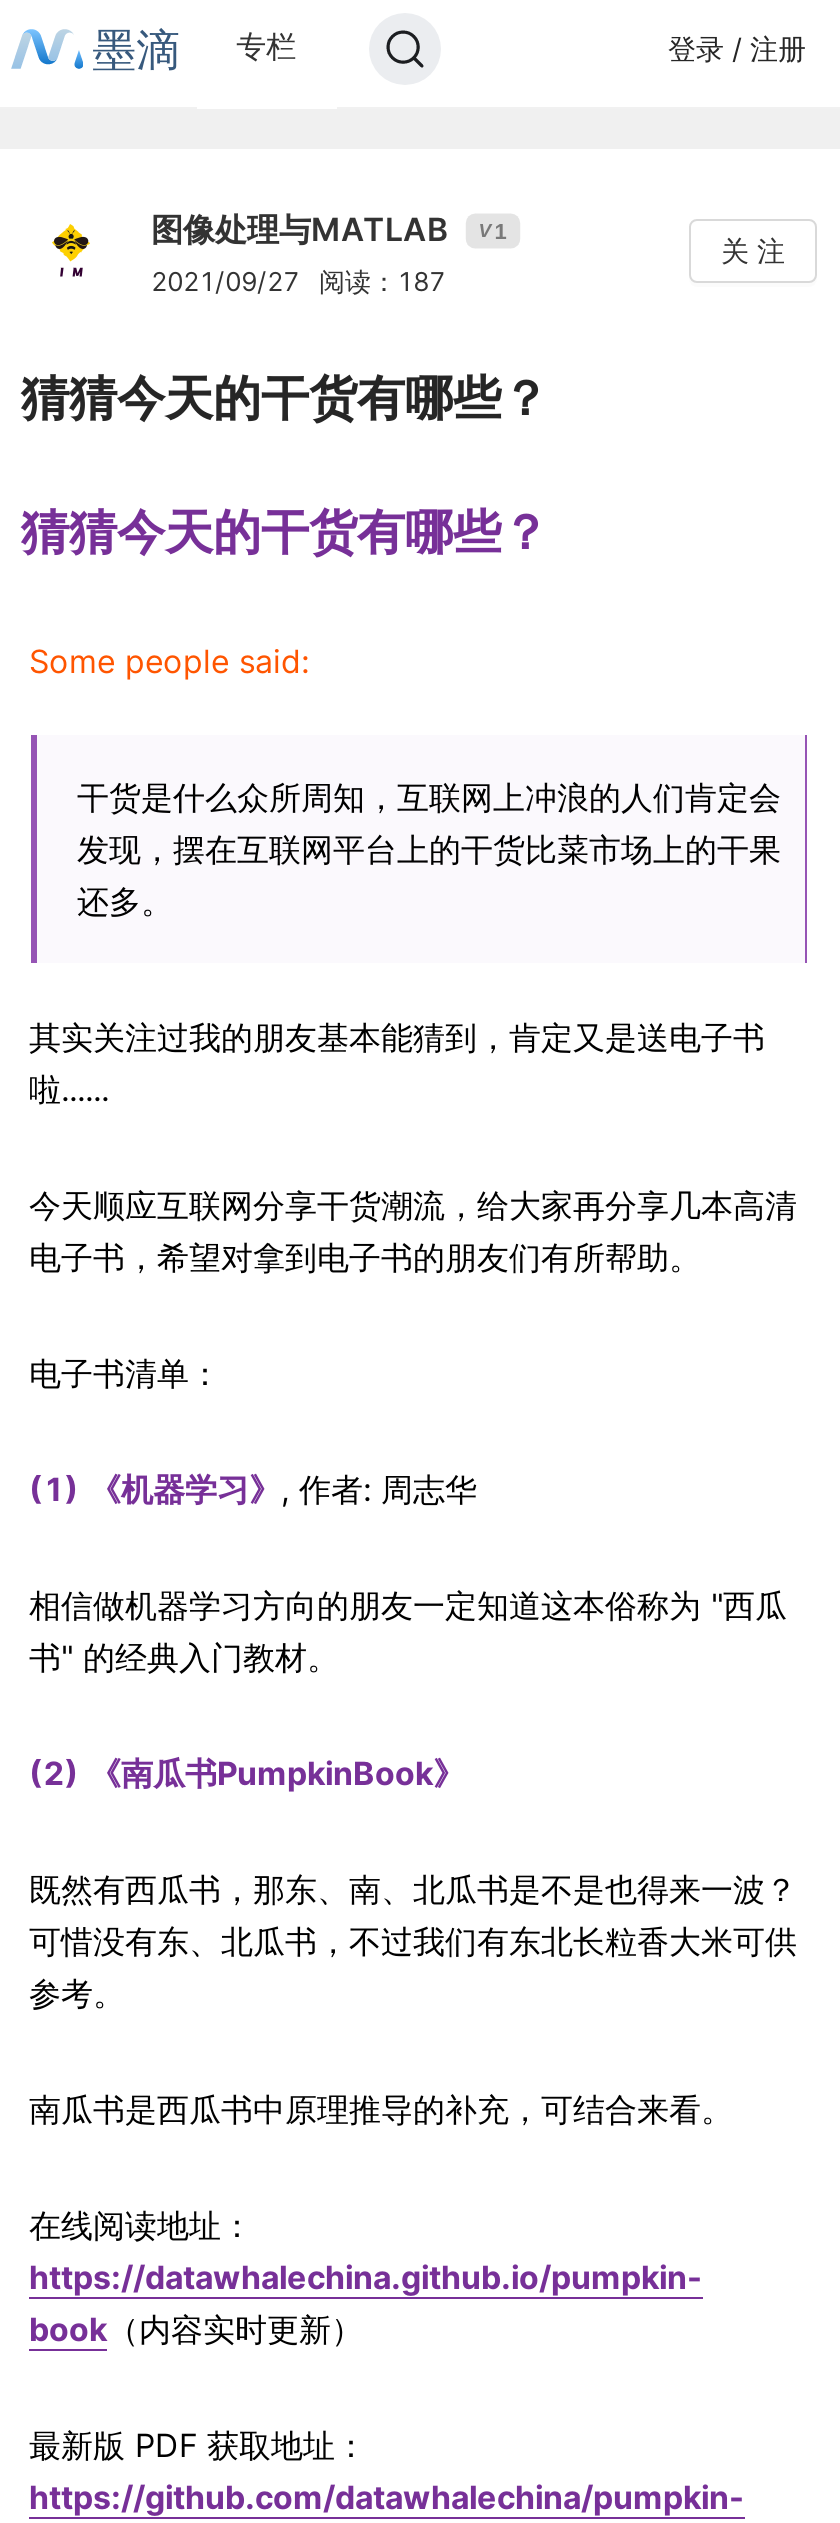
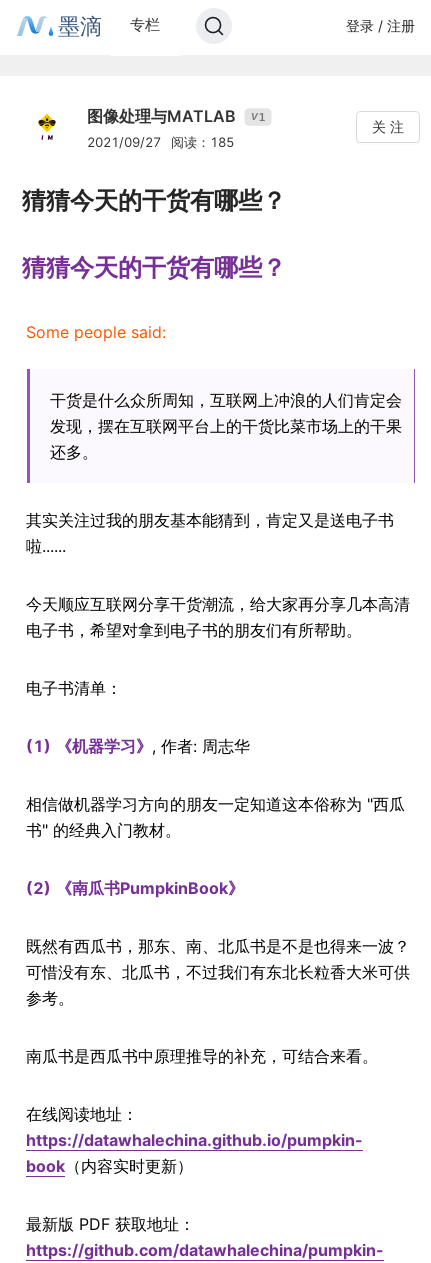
- 2021/09/27 阅读：187
+ 2021/09/27 阅读：185
